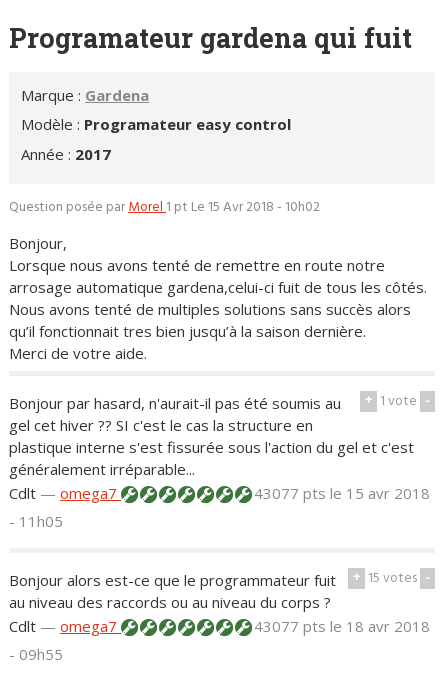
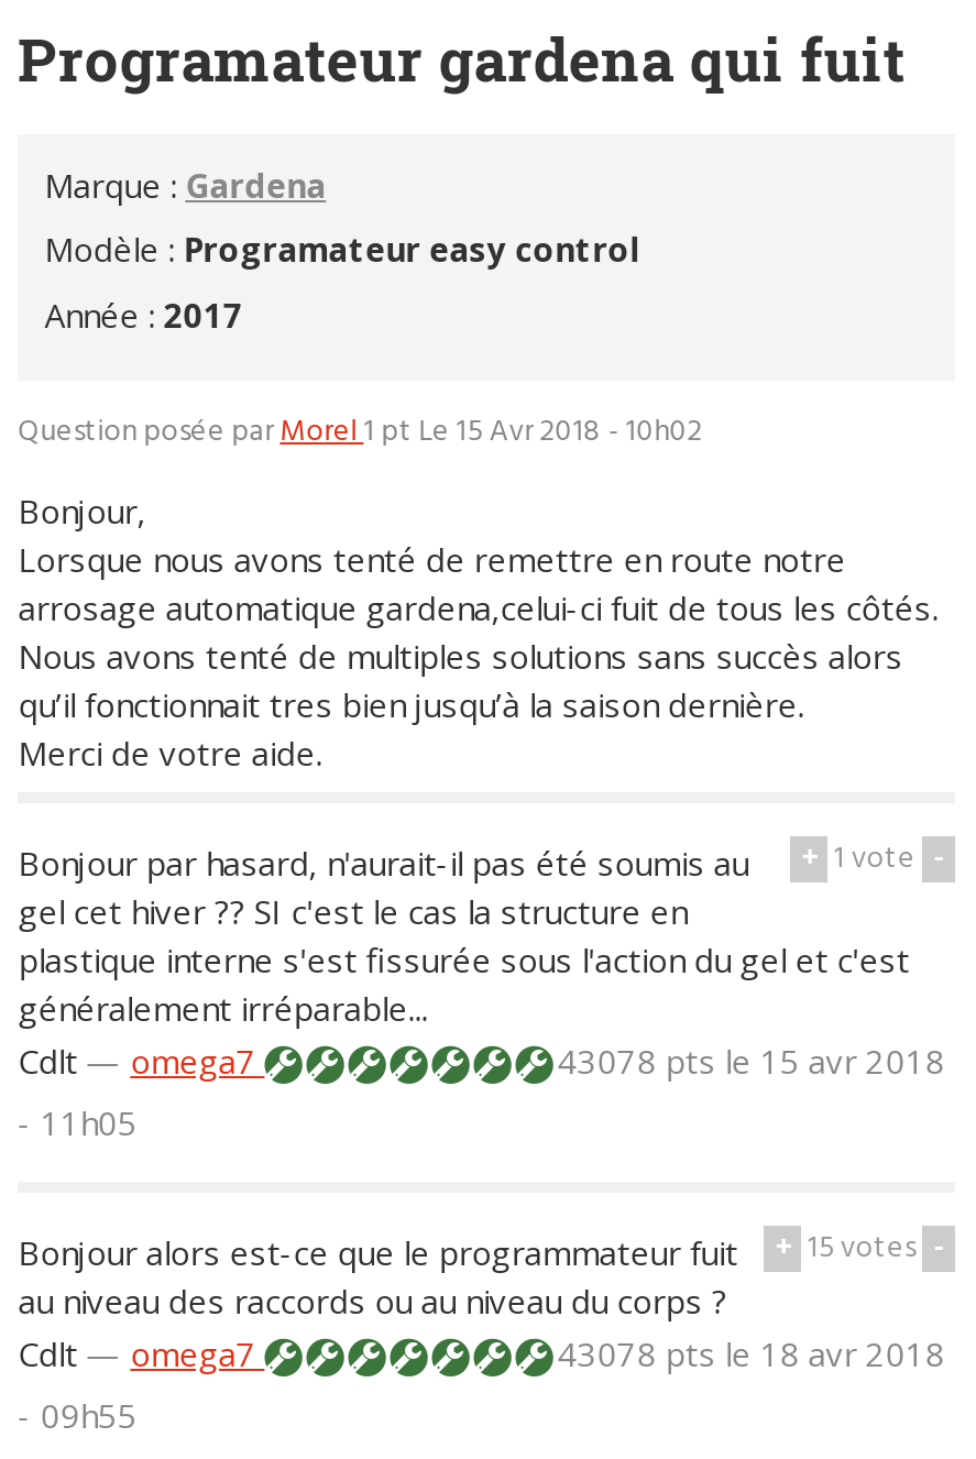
- 43077 pts le 15 avr 2018
+ 43078 pts le 15 avr 2018

- 43077 pts le 18 avr 2018
+ 43078 pts le 18 avr 2018
